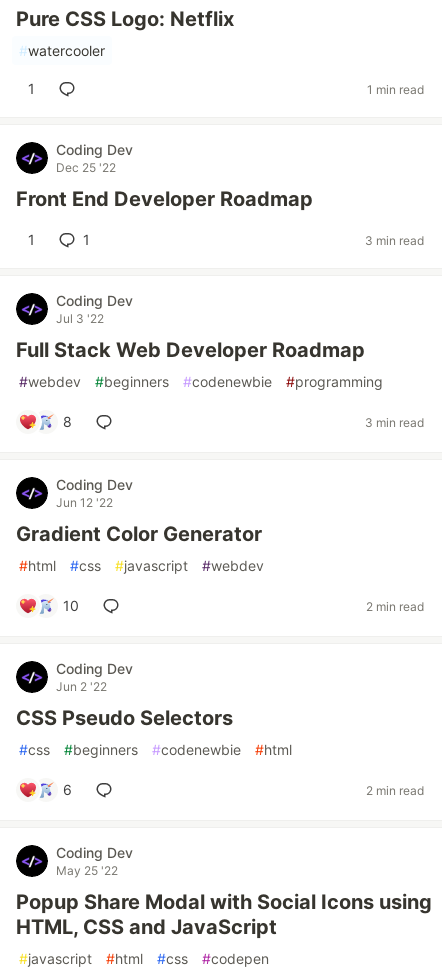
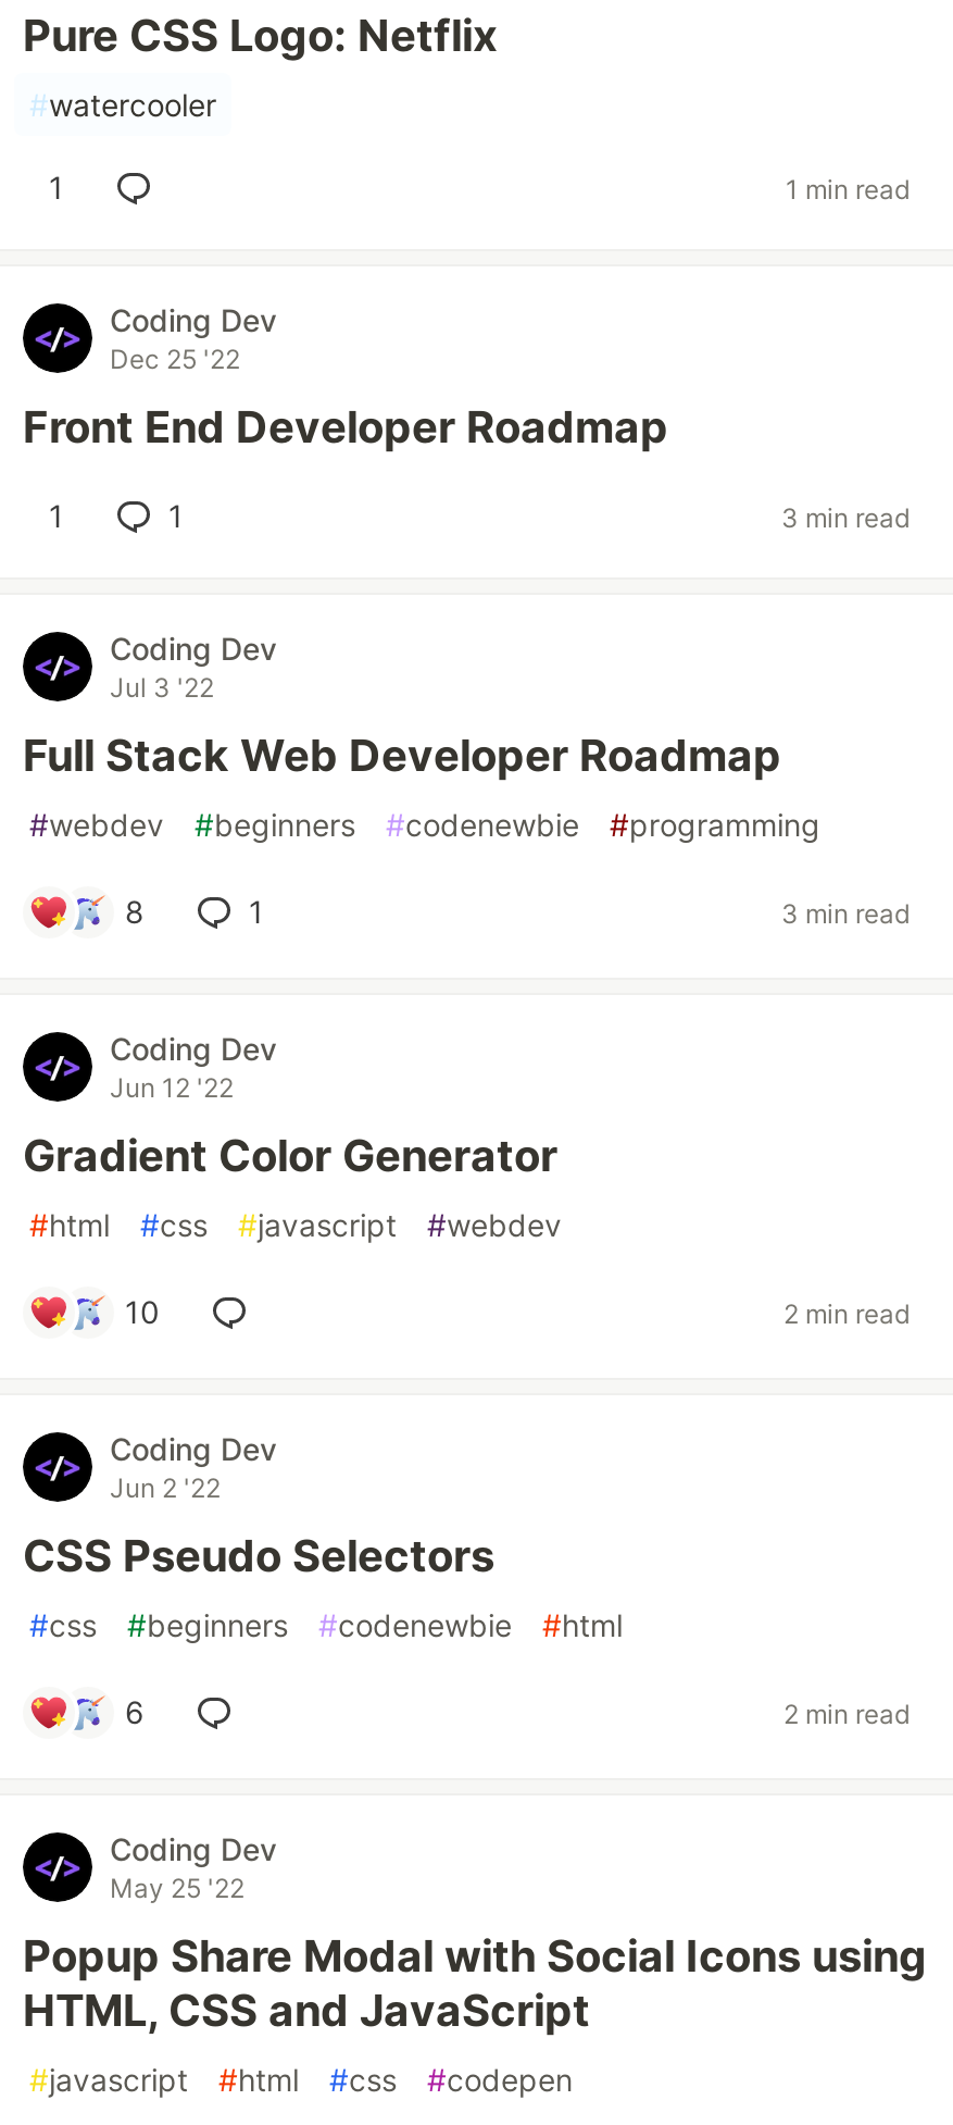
+ 1
